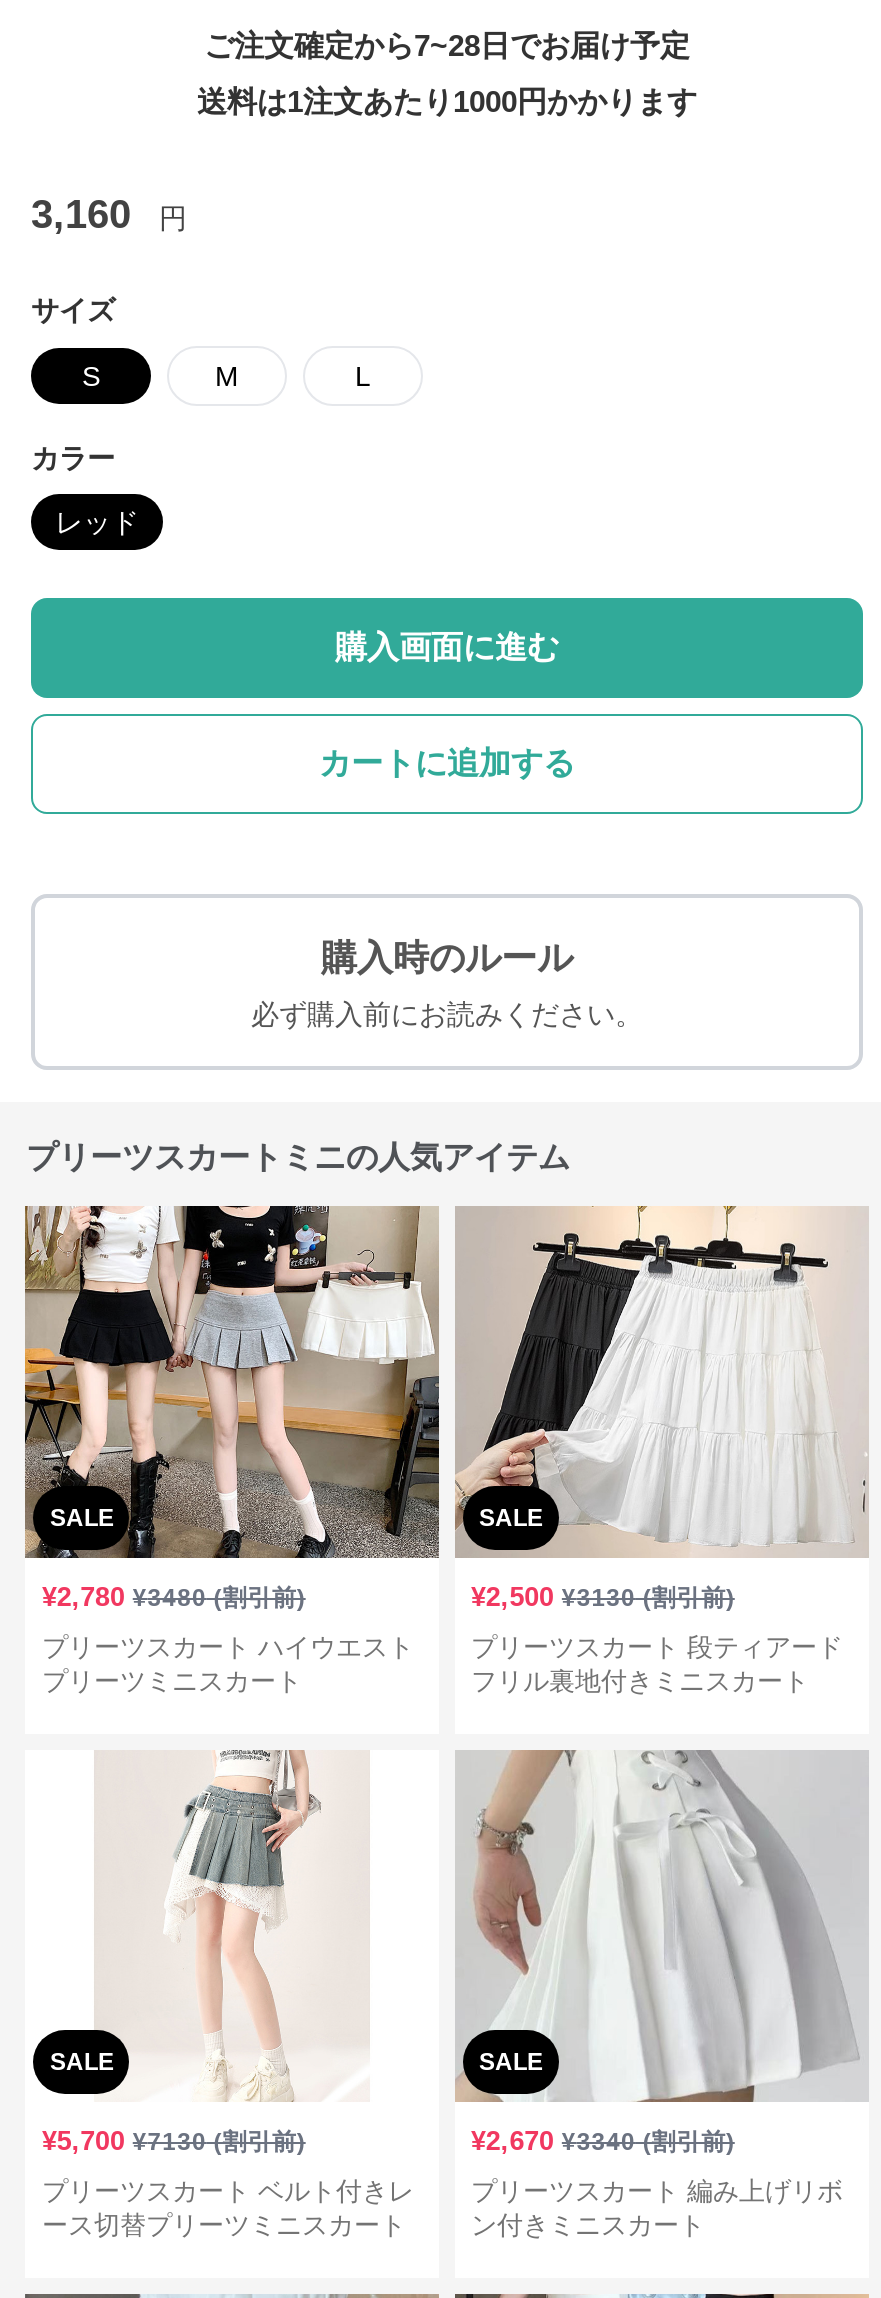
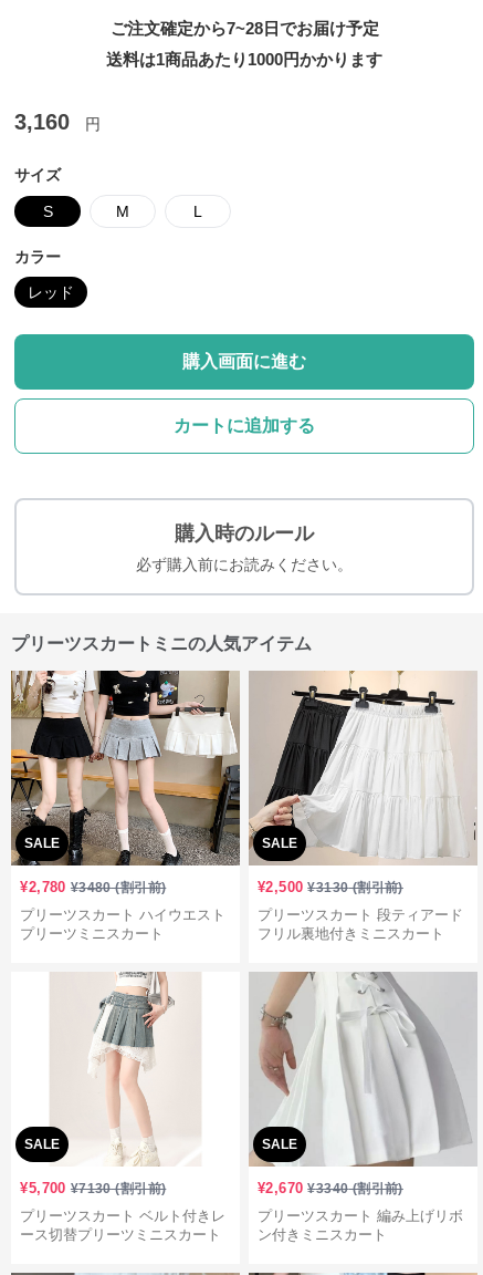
- 送料は1注文あたり1000円かかります
+ 送料は1商品あたり1000円かかります
